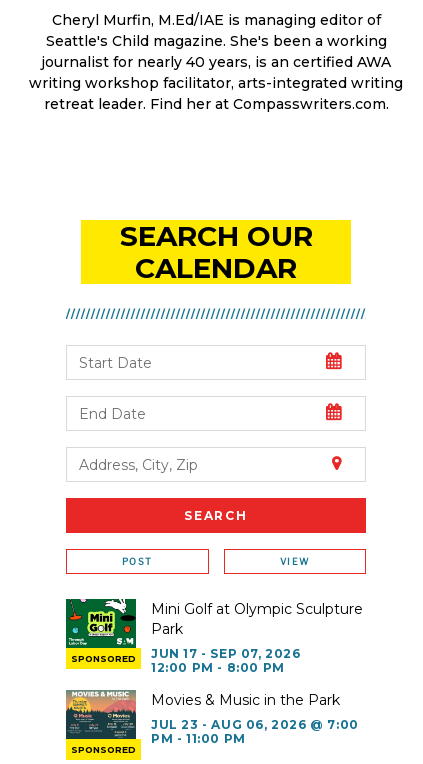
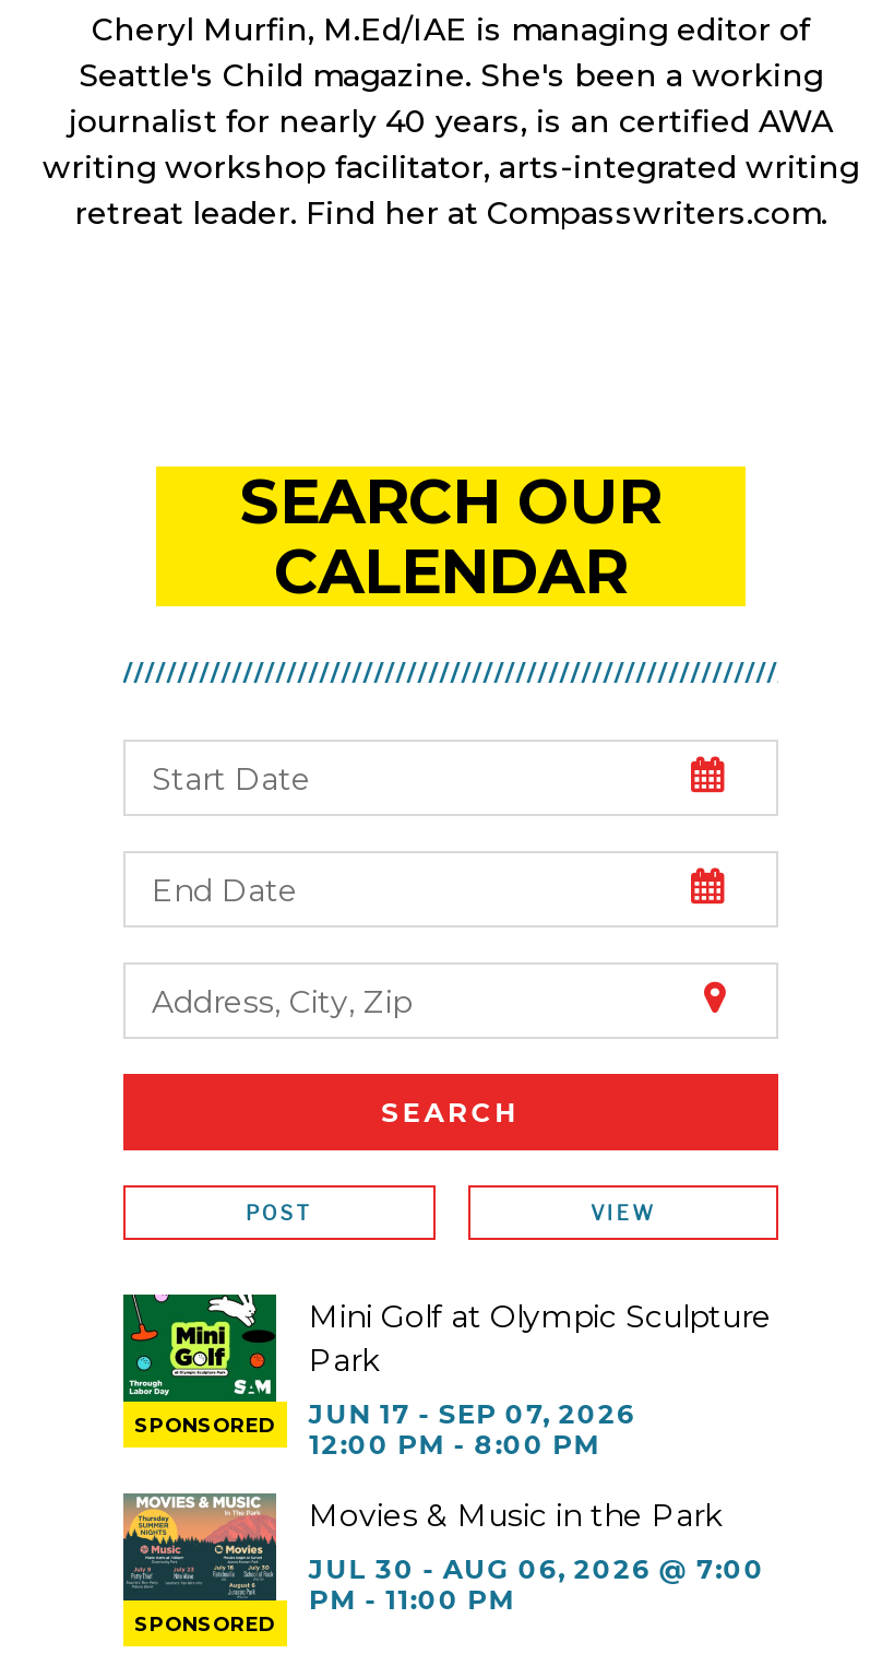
- JUL 23 - AUG 06, 2026 @ 7:00
+ JUL 30 - AUG 06, 2026 @ 7:00
